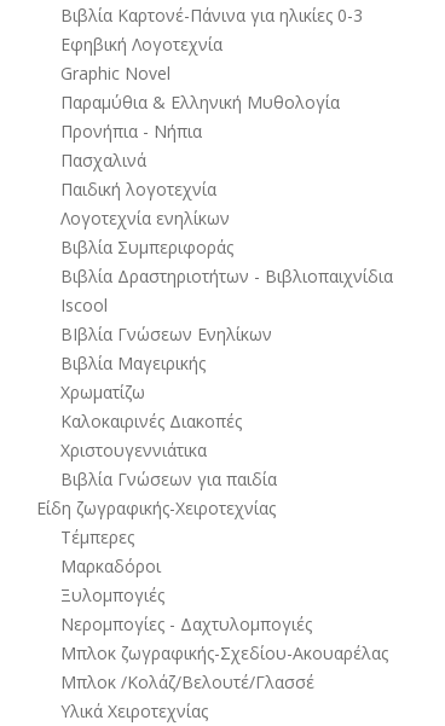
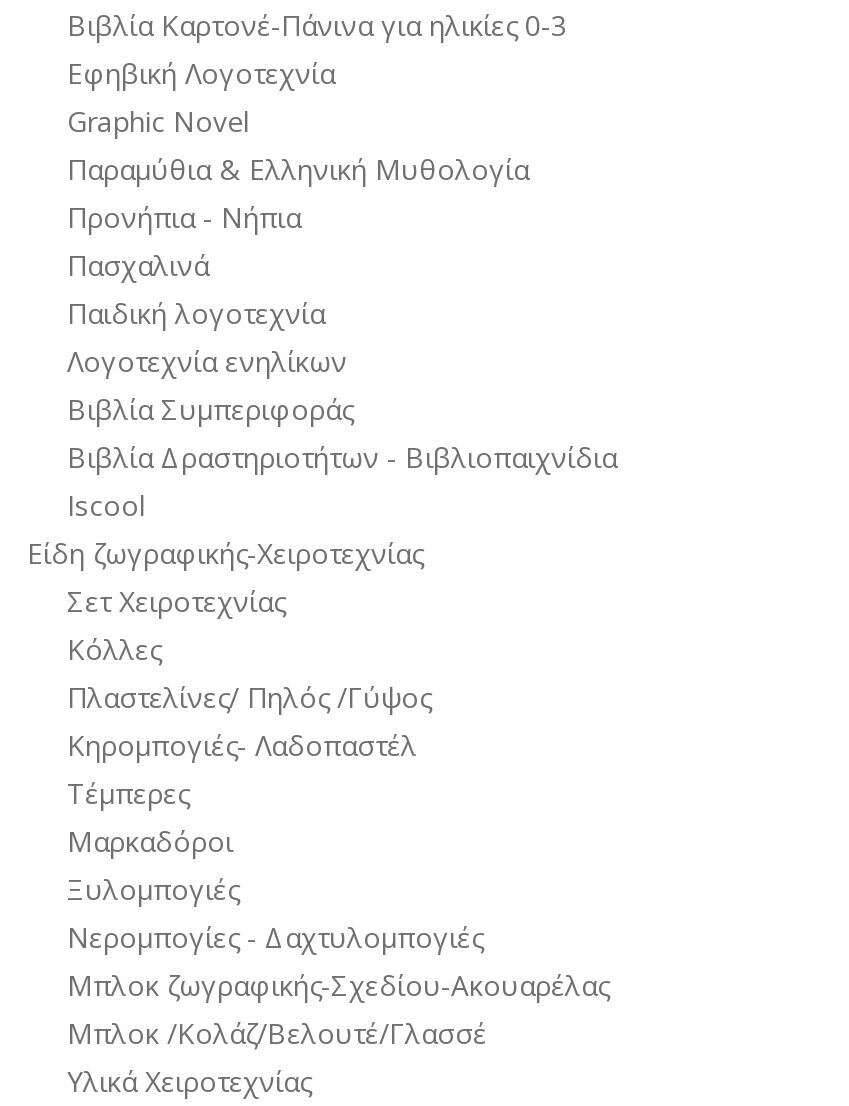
- ΒΙβλία Γνώσεων Ενηλίκων
- Βιβλία Μαγειρικής
- Χρωματίζω
- Καλοκαιρινές Διακοπές
- Χριστουγεννιάτικα
- Βιβλία Γνώσεων για παιδία

moved up: Είδη ζωγραφικής-Χειροτεχνίας

+ Σετ Χειροτεχνίας
+ Κόλλες
+ Πλαστελίνες/ Πηλός /Γύψος
+ Κηρομπογιές- Λαδοπαστέλ
